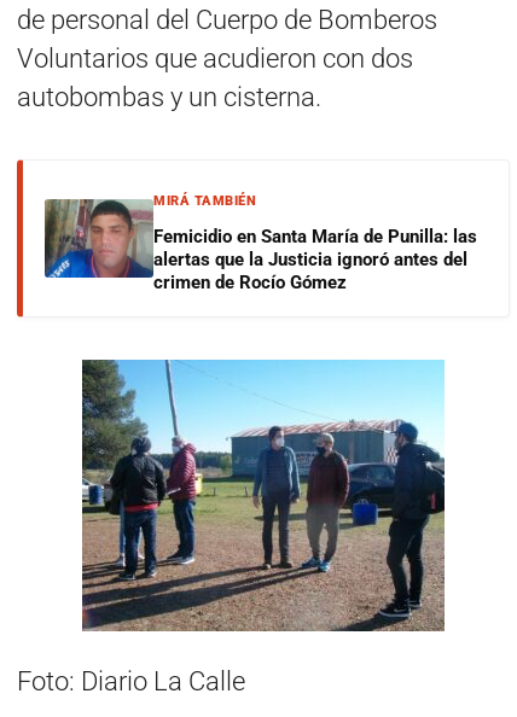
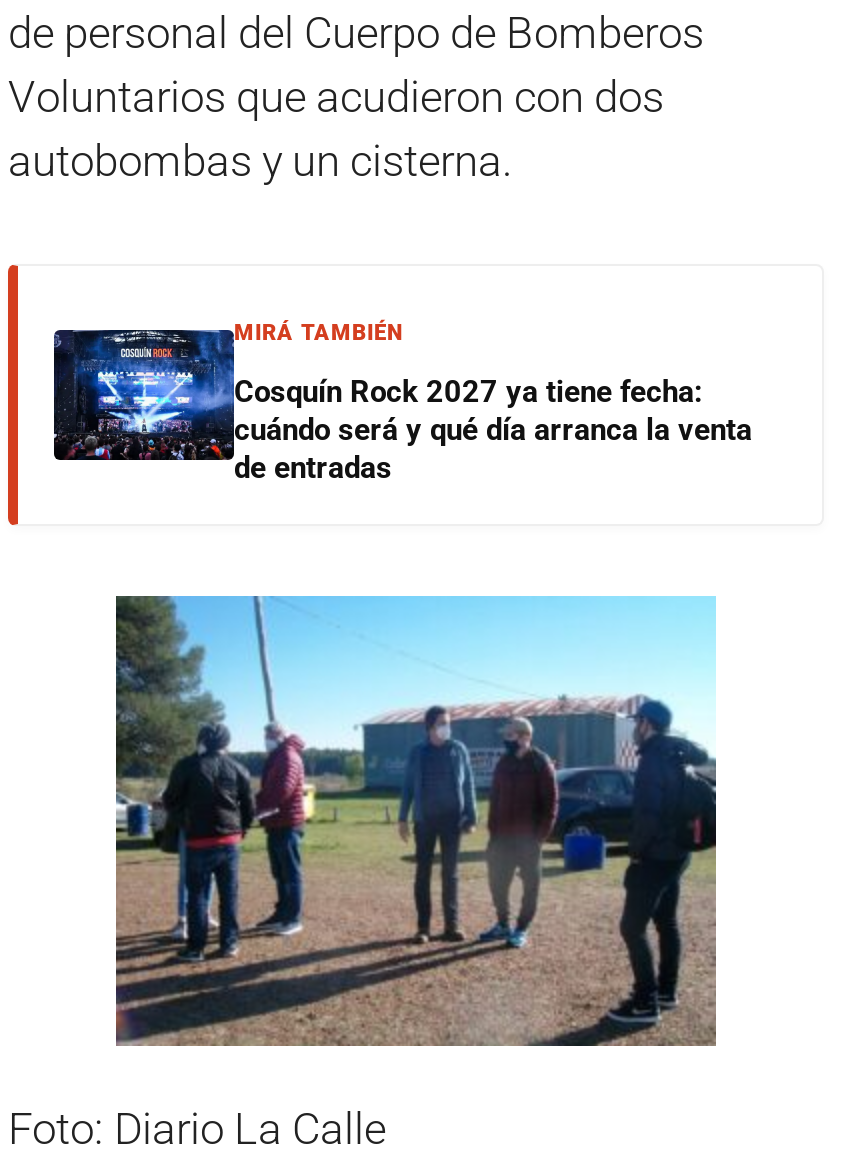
- [image]
- Femicidio en Santa María de Punilla: las
- alertas que la Justicia ignoró antes del
- crimen de Rocío Gómez
+ [image]
+ Cosquín Rock 2027 ya tiene fecha:
+ cuándo será y qué día arranca la venta
+ de entradas
